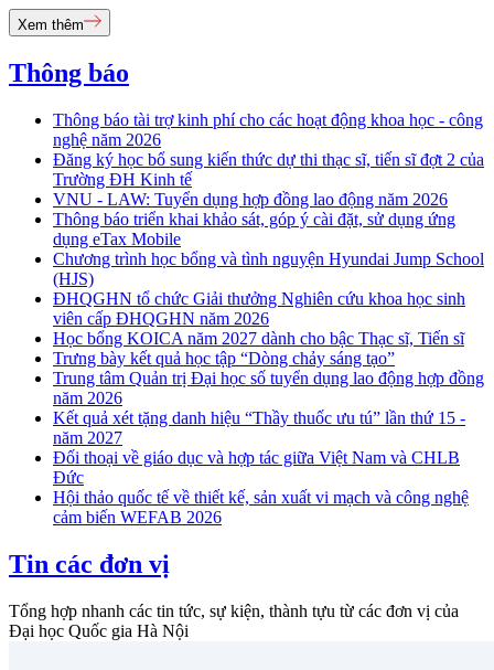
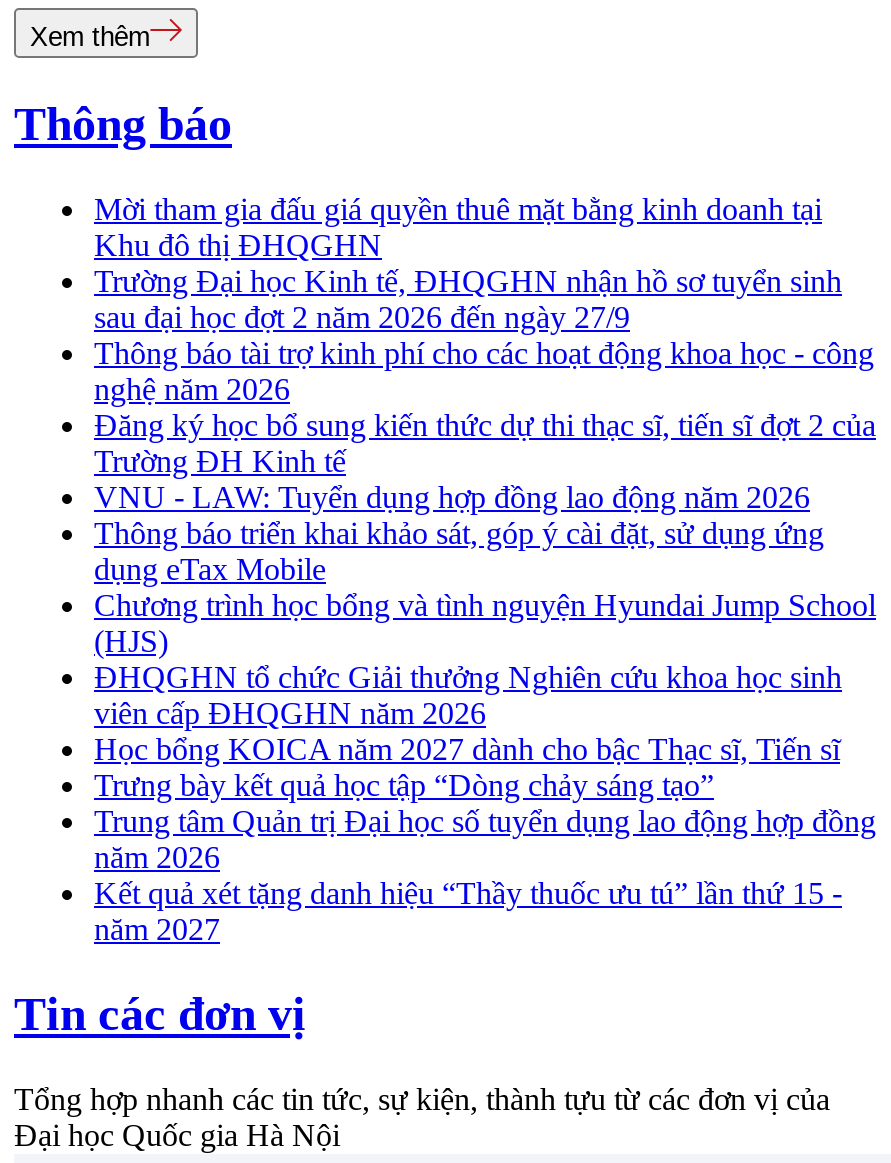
+ Mời tham gia đấu giá quyền thuê mặt bằng kinh doanh tại
+ Khu đô thị ĐHQGHN
+ Trường Đại học Kinh tế, ĐHQGHN nhận hồ sơ tuyển sinh
+ sau đại học đợt 2 năm 2026 đến ngày 27/9

moved down: Thông báo tài trợ kinh phí cho các hoạt động khoa học - công | nghệ năm 2026 | Đăng ký học bổ sung kiến thức dự thi thạc sĩ, tiến sĩ đợt 2 của | ... | Kết quả xét tặng danh hiệu “Thầy thuốc ưu tú” lần thứ 15 - | năm 2027

- Đối thoại về giáo dục và hợp tác giữa Việt Nam và CHLB
- Đức
- Hội thảo quốc tế về thiết kế, sản xuất vi mạch và công nghệ
- cảm biến WEFAB 2026
